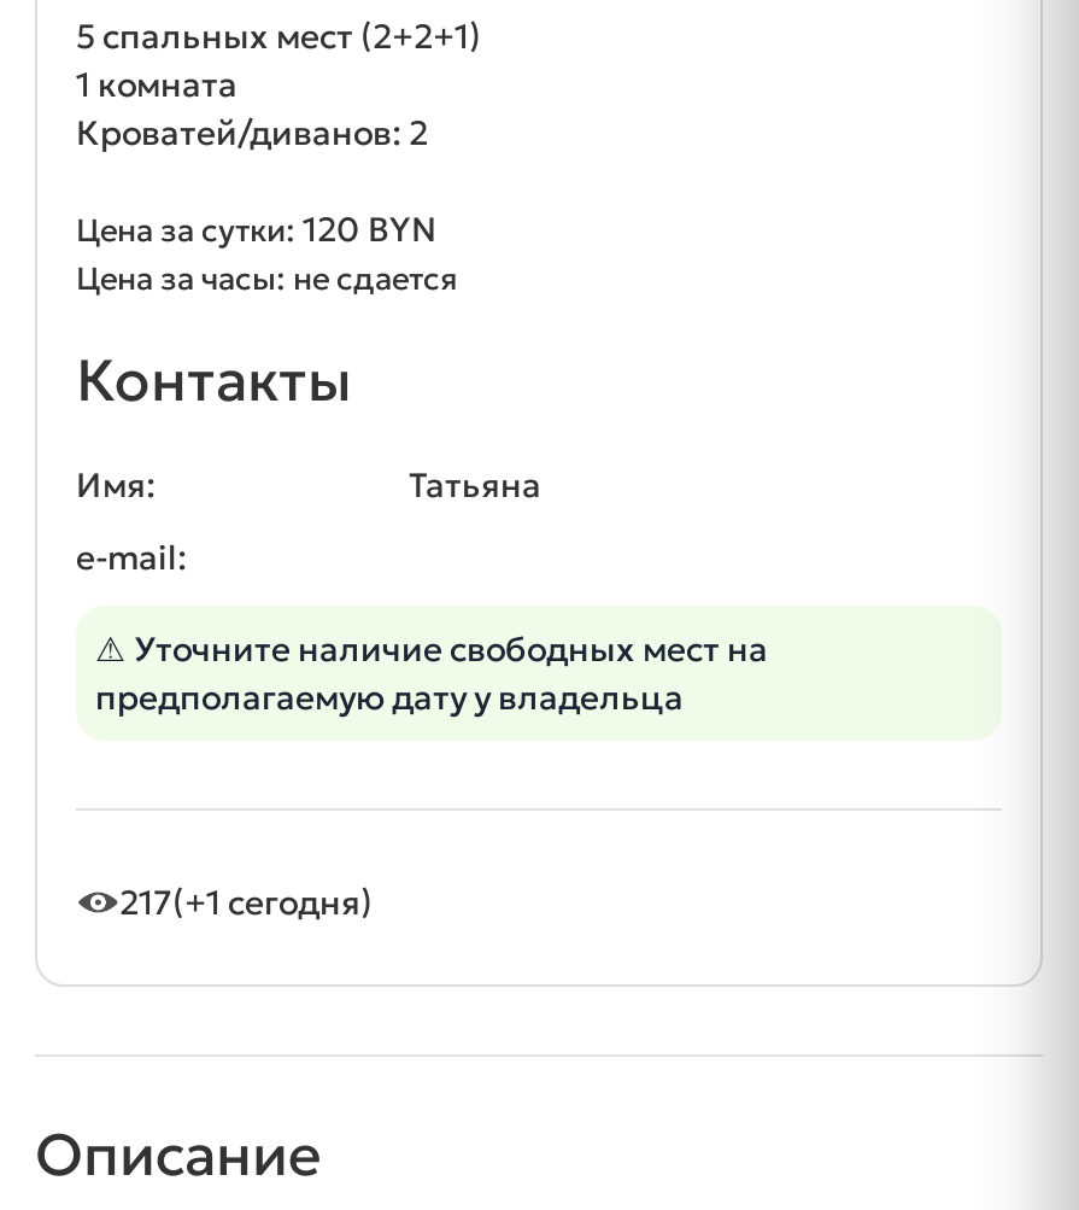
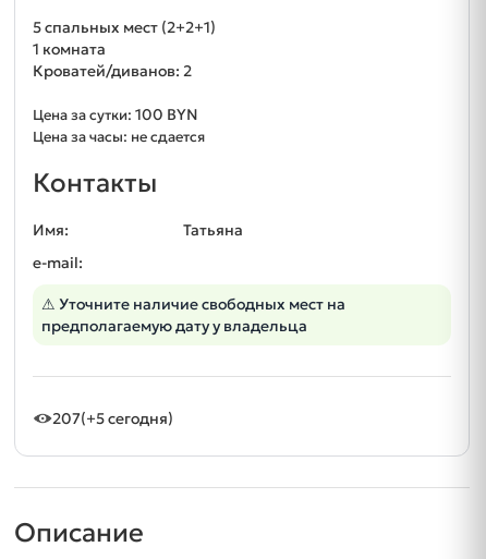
- Цена за сутки: 120 BYN
+ Цена за сутки: 100 BYN

- 217(+1 сегодня)
+ 207(+5 сегодня)
